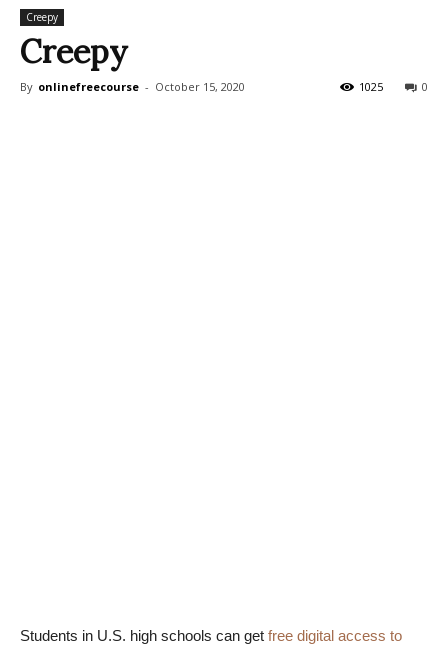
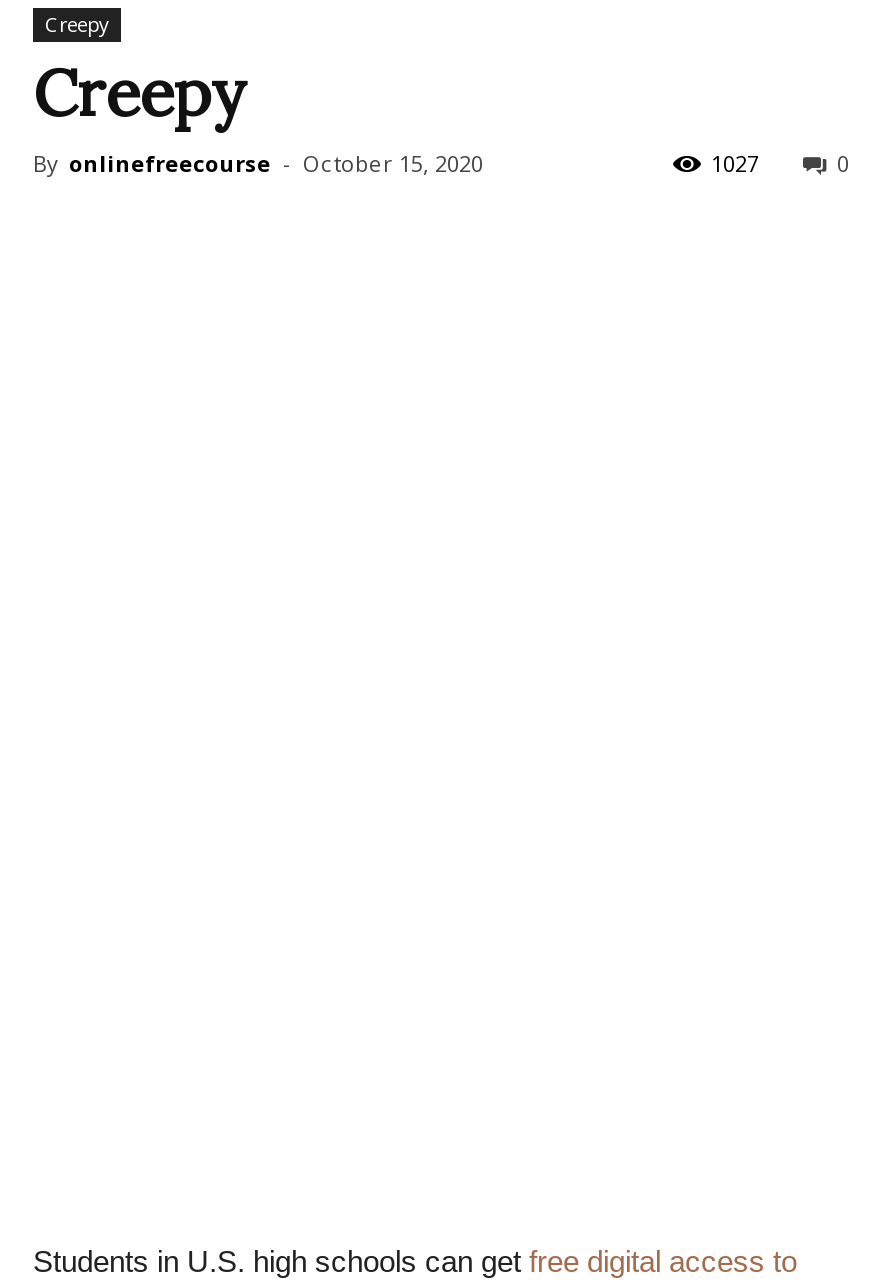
- 1025
+ 1027
